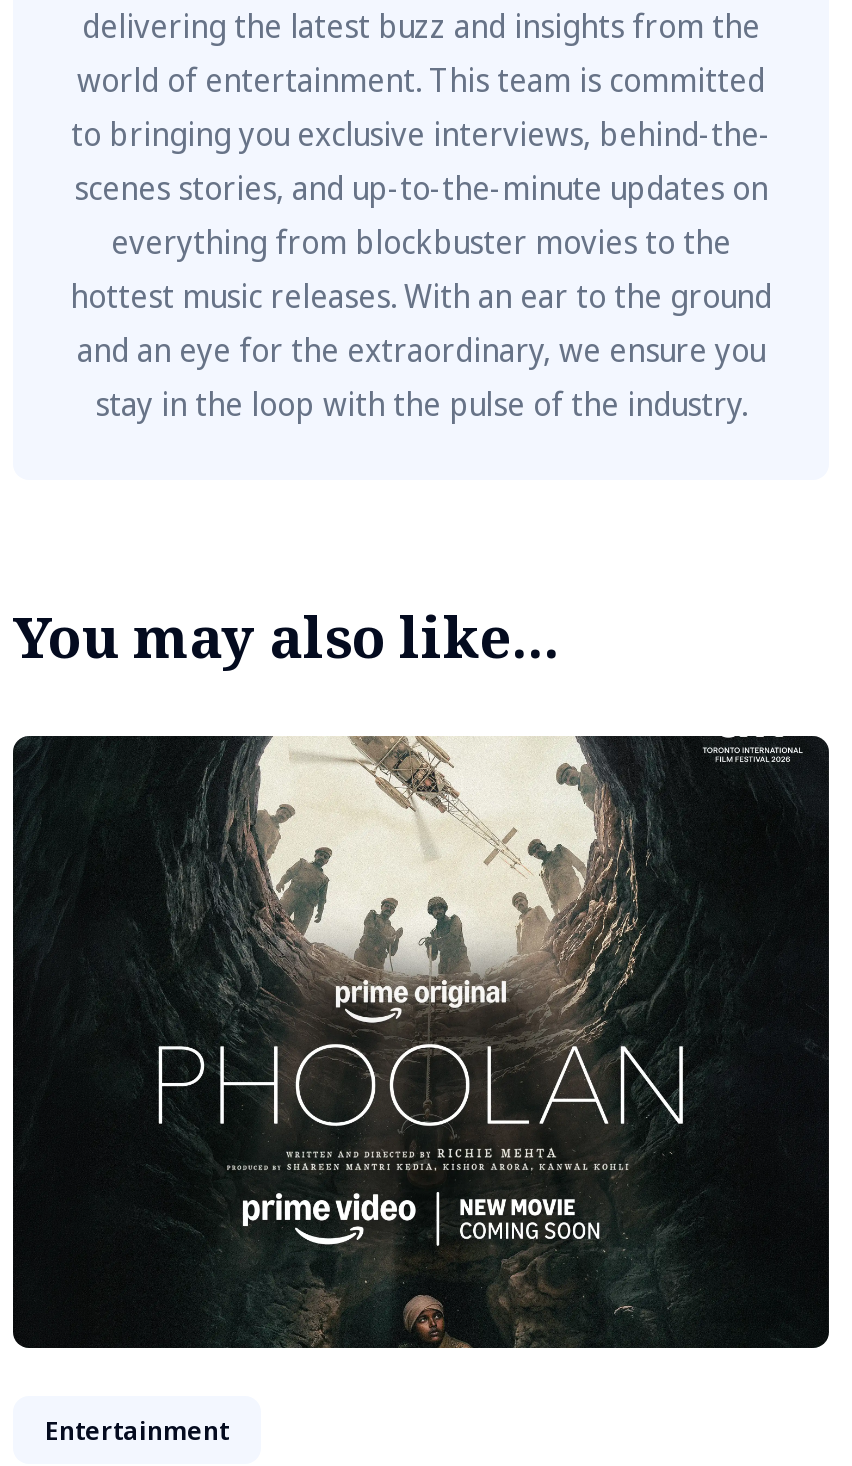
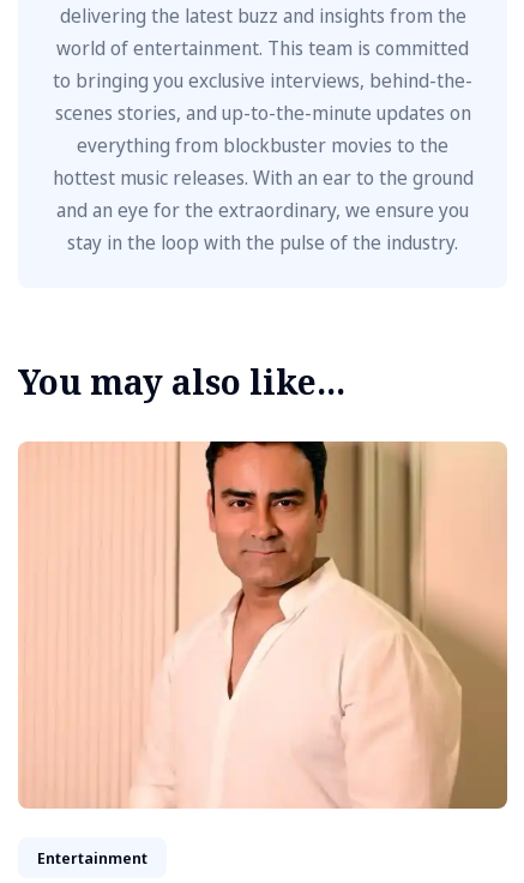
- [image]
+ [image]
